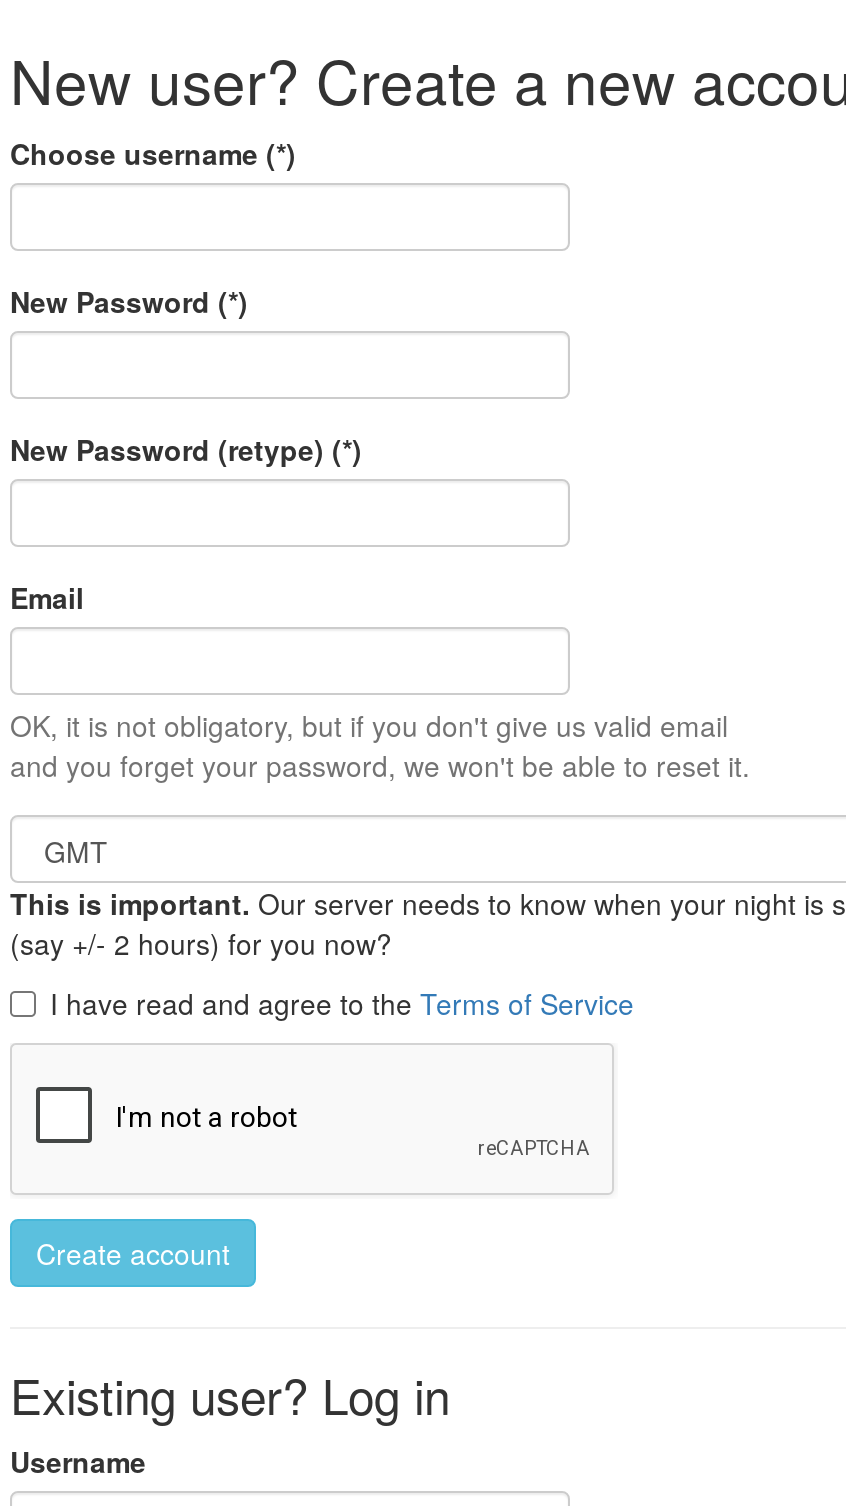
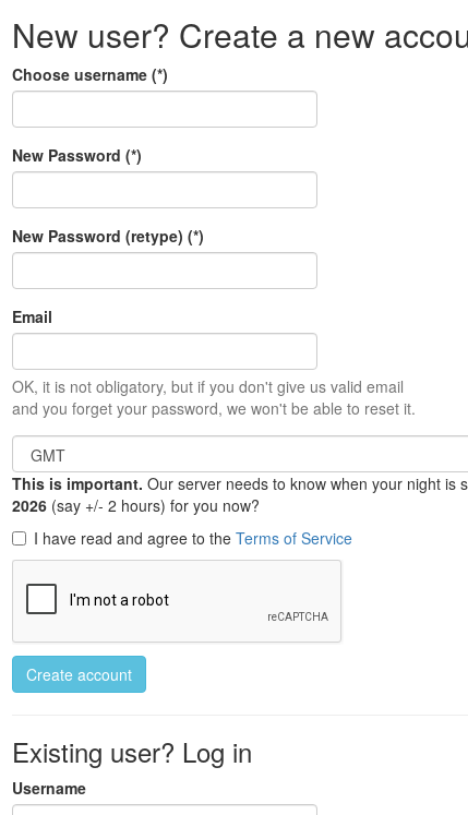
- (say +/- 2 hours) for you now?
+ 2026 (say +/- 2 hours) for you now?
